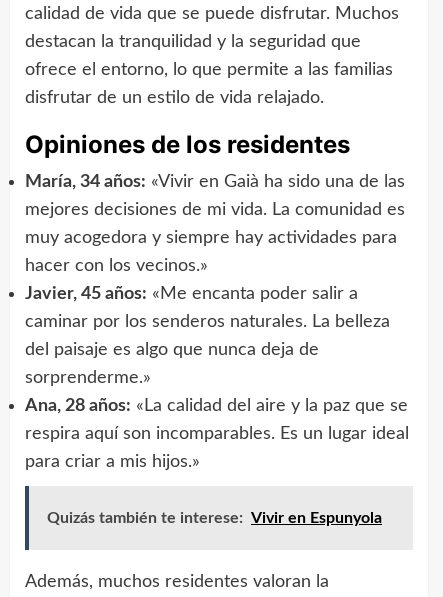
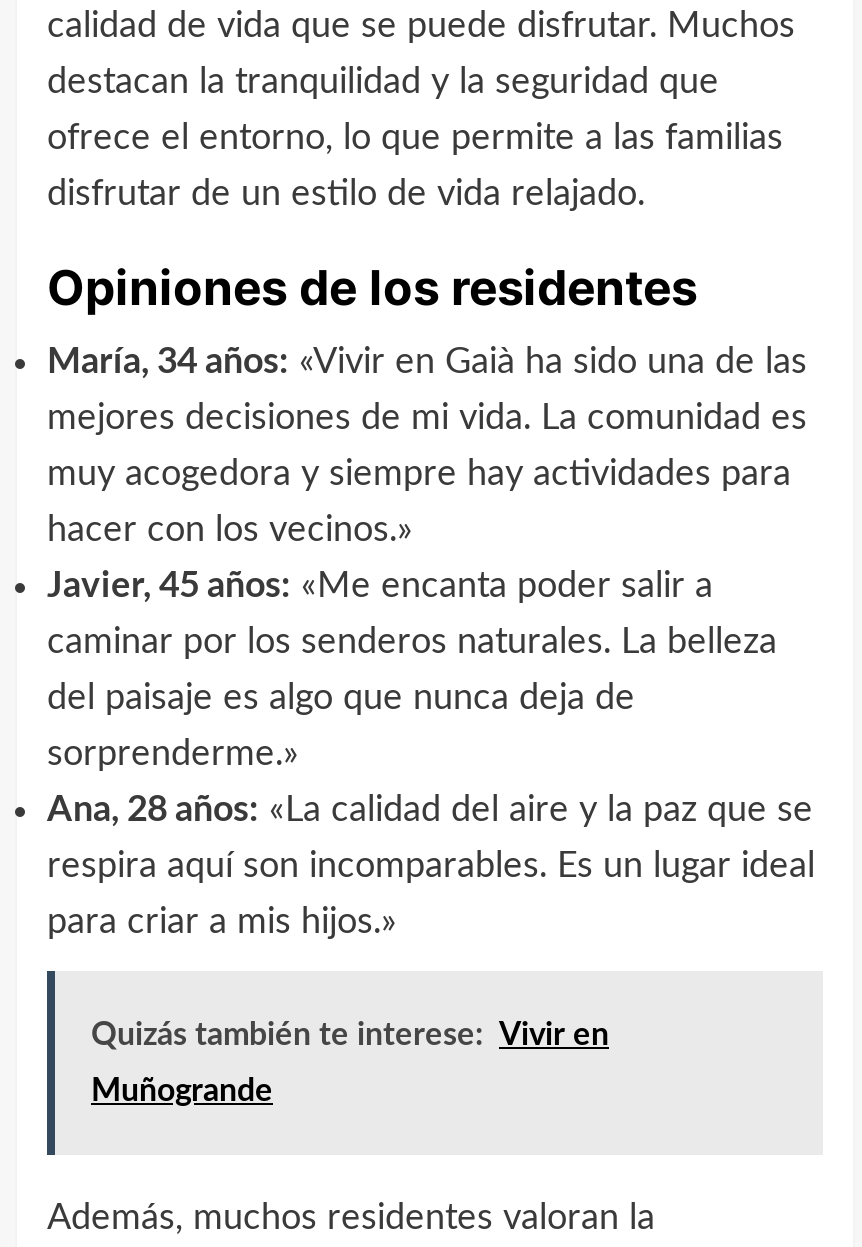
- Quizás también te interese: Vivir en Espunyola
+ Quizás también te interese: Vivir en
+ Muñogrande
